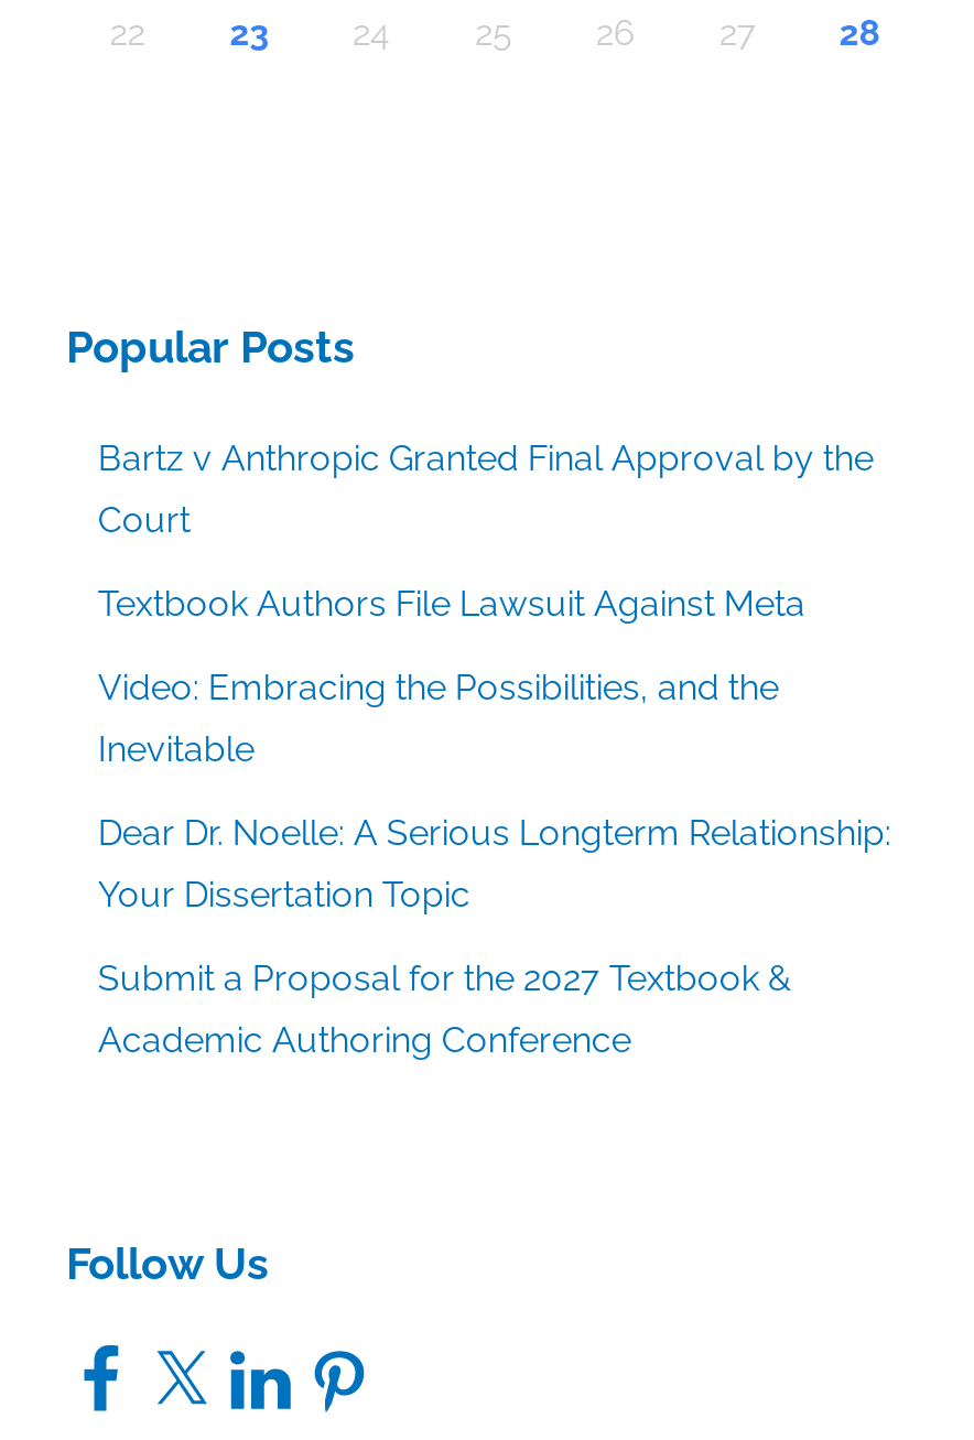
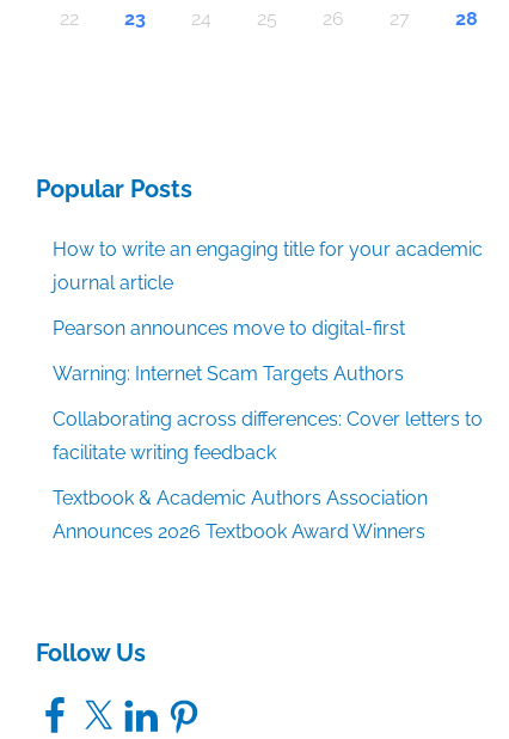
- Bartz v Anthropic Granted Final Approval by the
- Court
- Textbook Authors File Lawsuit Against Meta
- Video: Embracing the Possibilities, and the
- Inevitable
- Dear Dr. Noelle: A Serious Longterm Relationship:
- Your Dissertation Topic
- Submit a Proposal for the 2027 Textbook &
- Academic Authoring Conference
+ How to write an engaging title for your academic
+ journal article
+ Pearson announces move to digital-first
+ Warning: Internet Scam Targets Authors
+ Collaborating across differences: Cover letters to
+ facilitate writing feedback
+ Textbook & Academic Authors Association
+ Announces 2026 Textbook Award Winners
